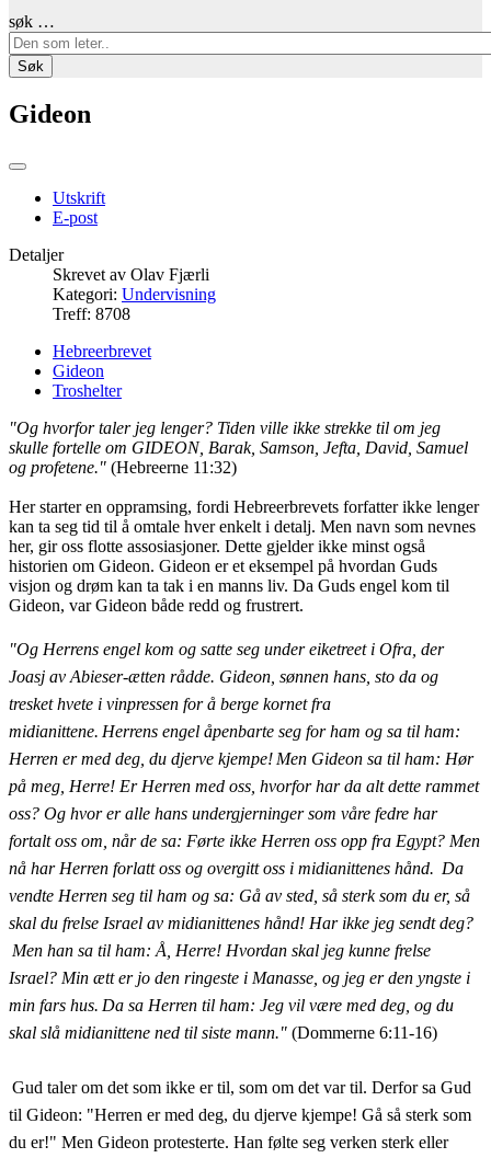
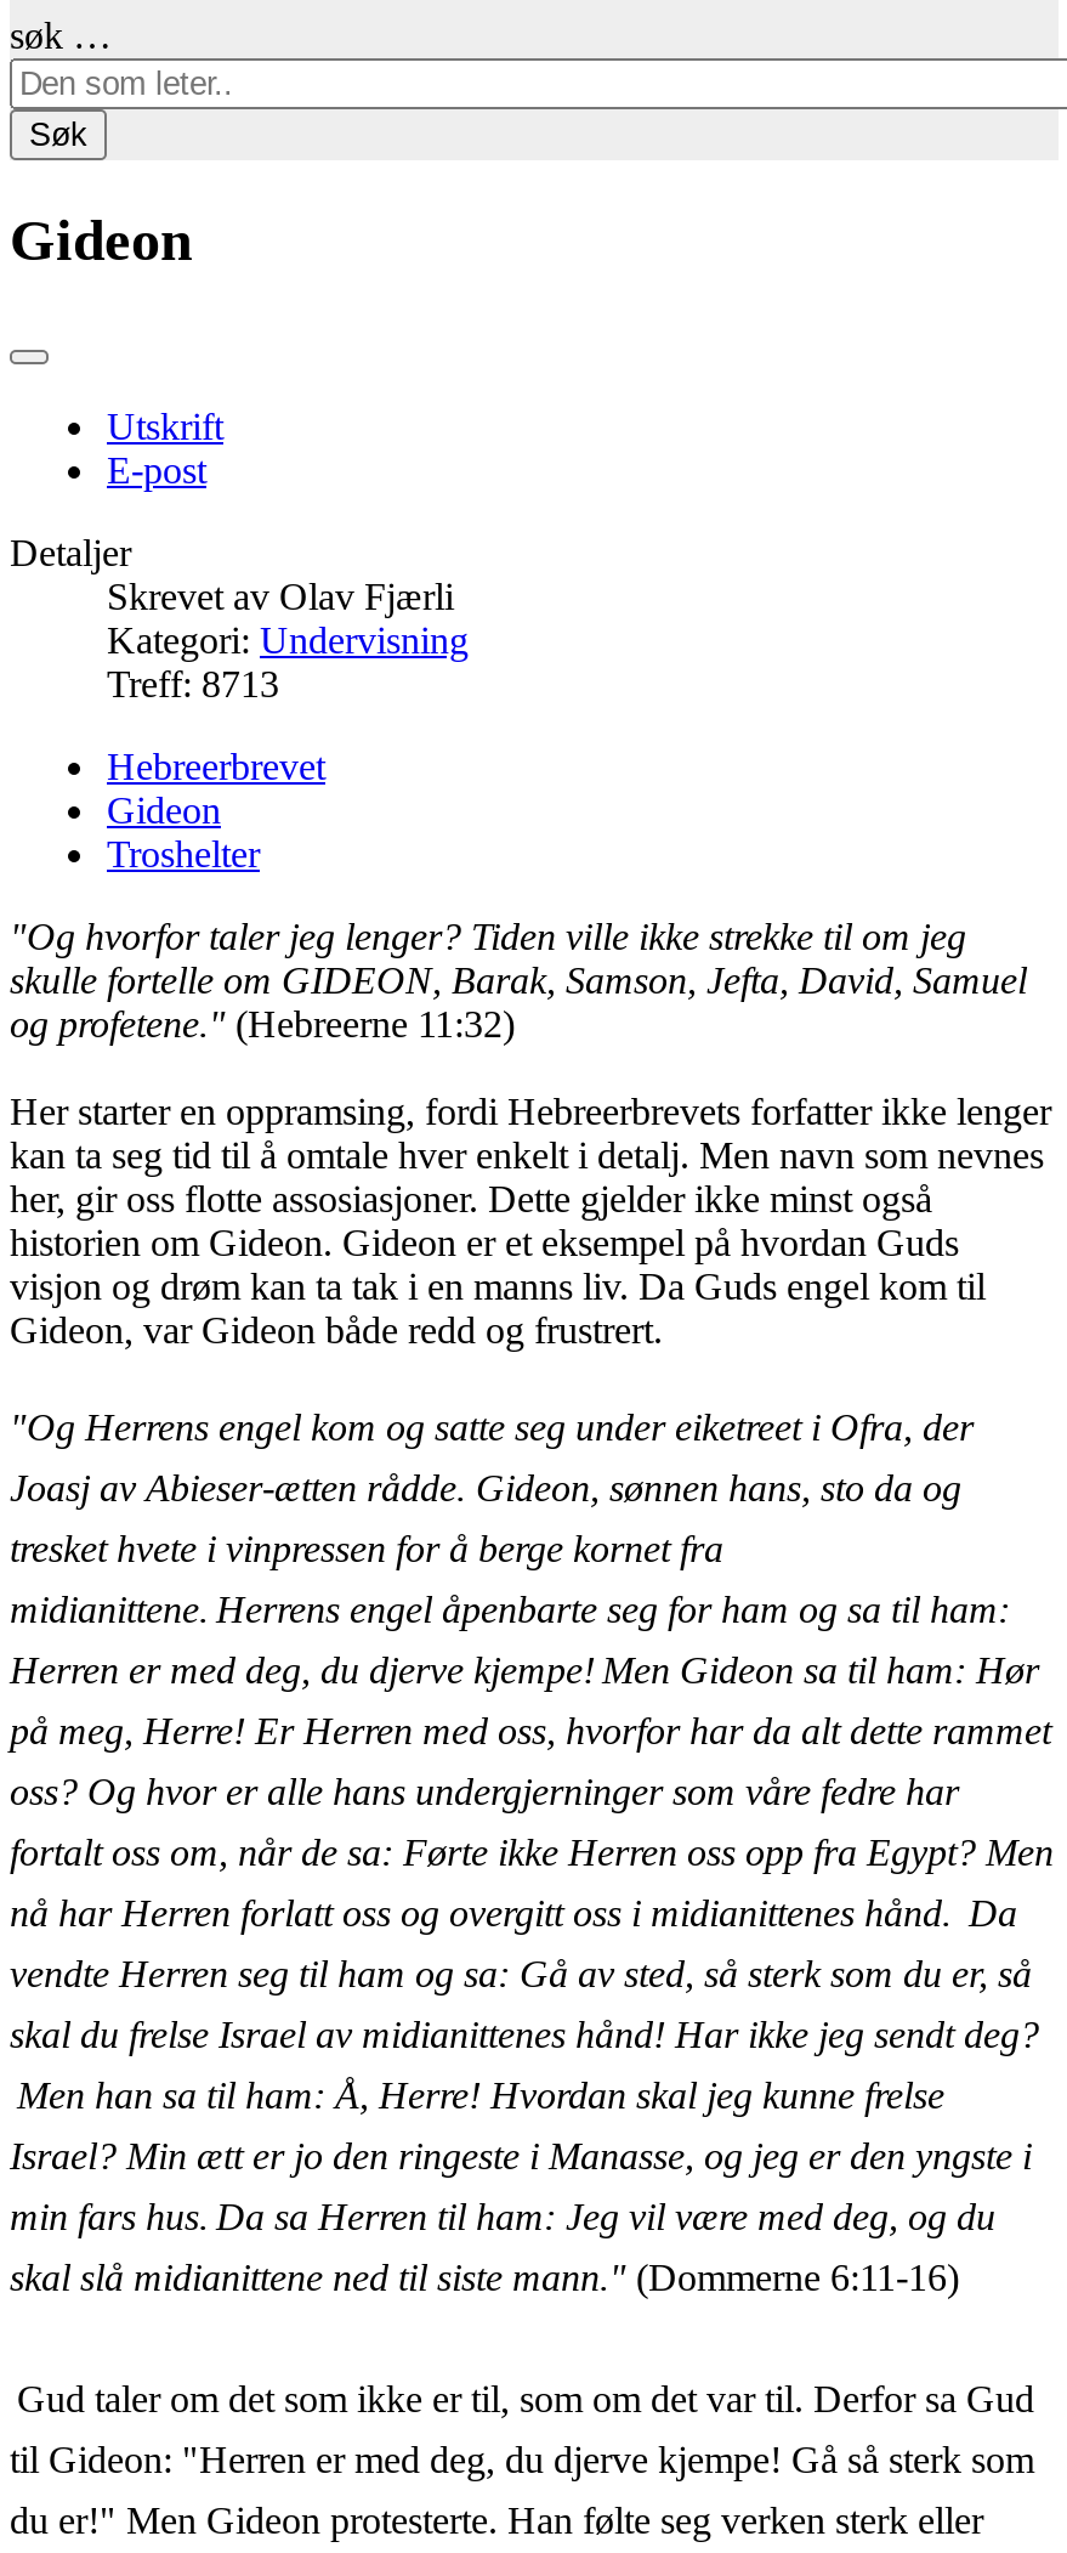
- Treff: 8708
+ Treff: 8713
